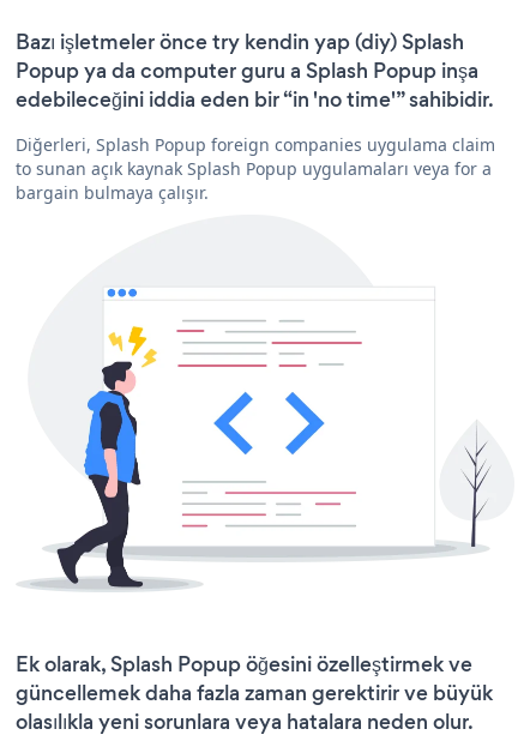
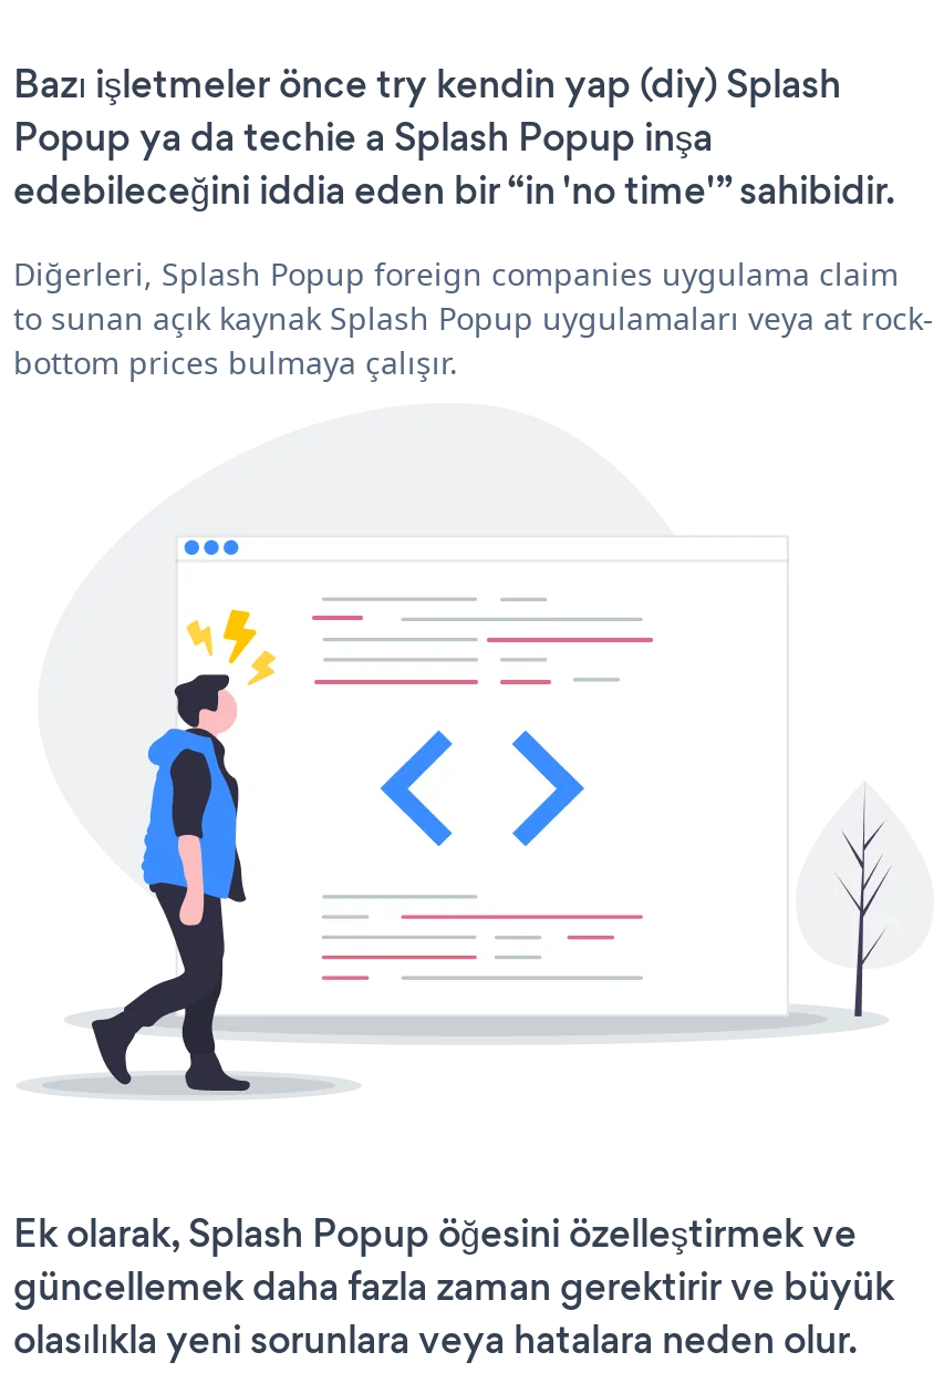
- Popup ya da computer guru a Splash Popup inşa
+ Popup ya da techie a Splash Popup inşa

- to sunan açık kaynak Splash Popup uygulamaları veya for a
- bargain bulmaya çalışır.
+ to sunan açık kaynak Splash Popup uygulamaları veya at rock-
+ bottom prices bulmaya çalışır.
